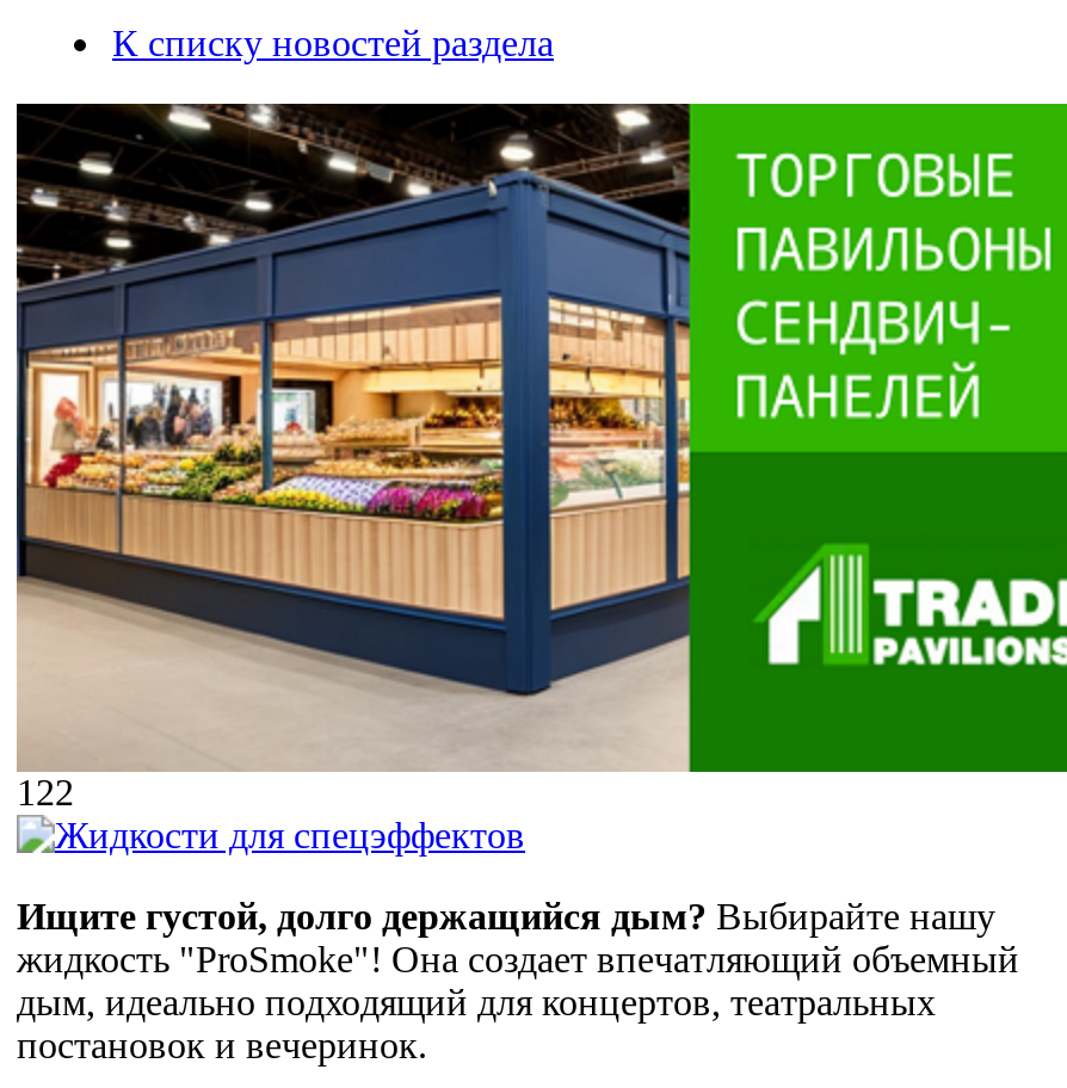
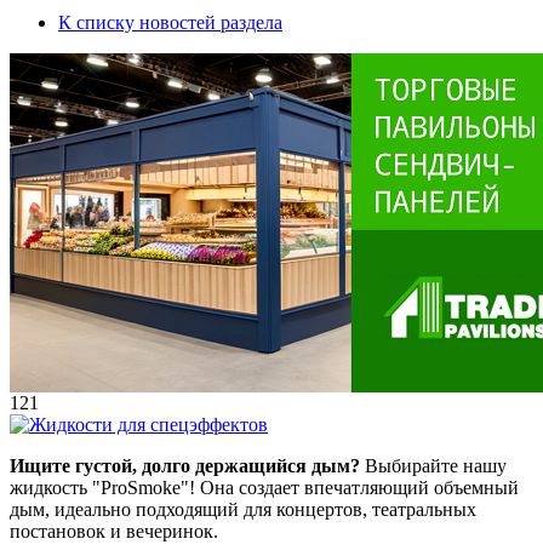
- 122
+ 121
